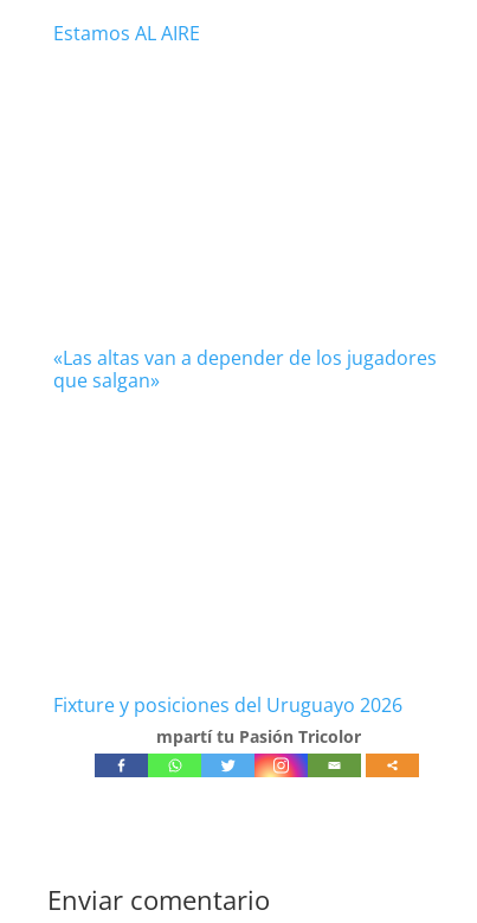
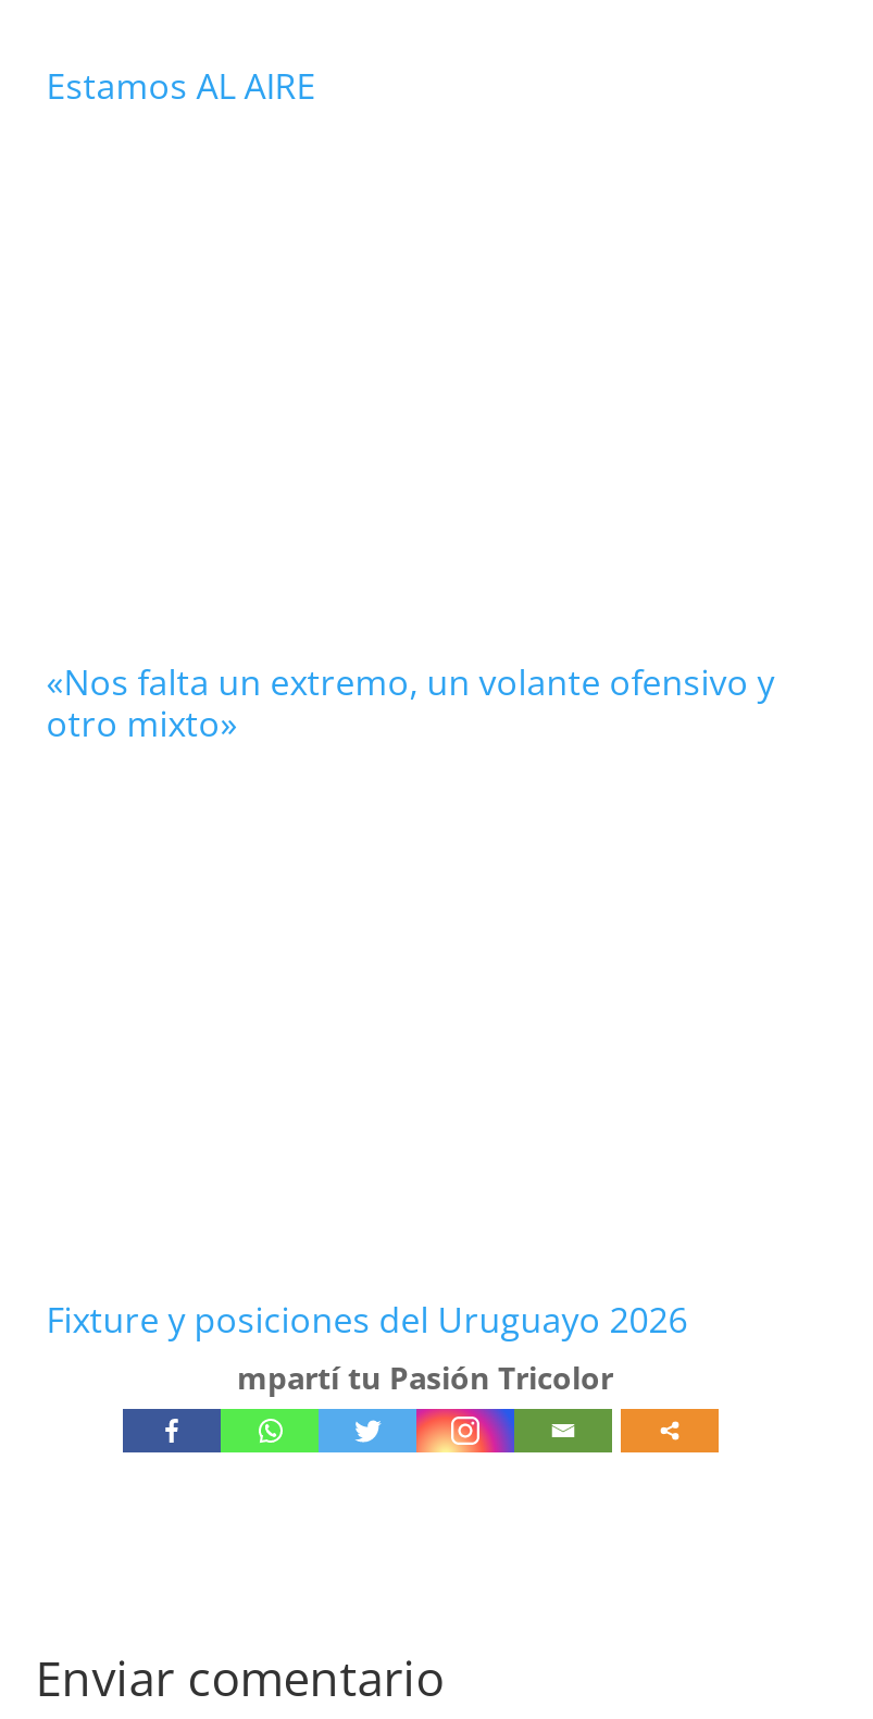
- «Las altas van a depender de los jugadores
- que salgan»
+ «Nos falta un extremo, un volante ofensivo y
+ otro mixto»
